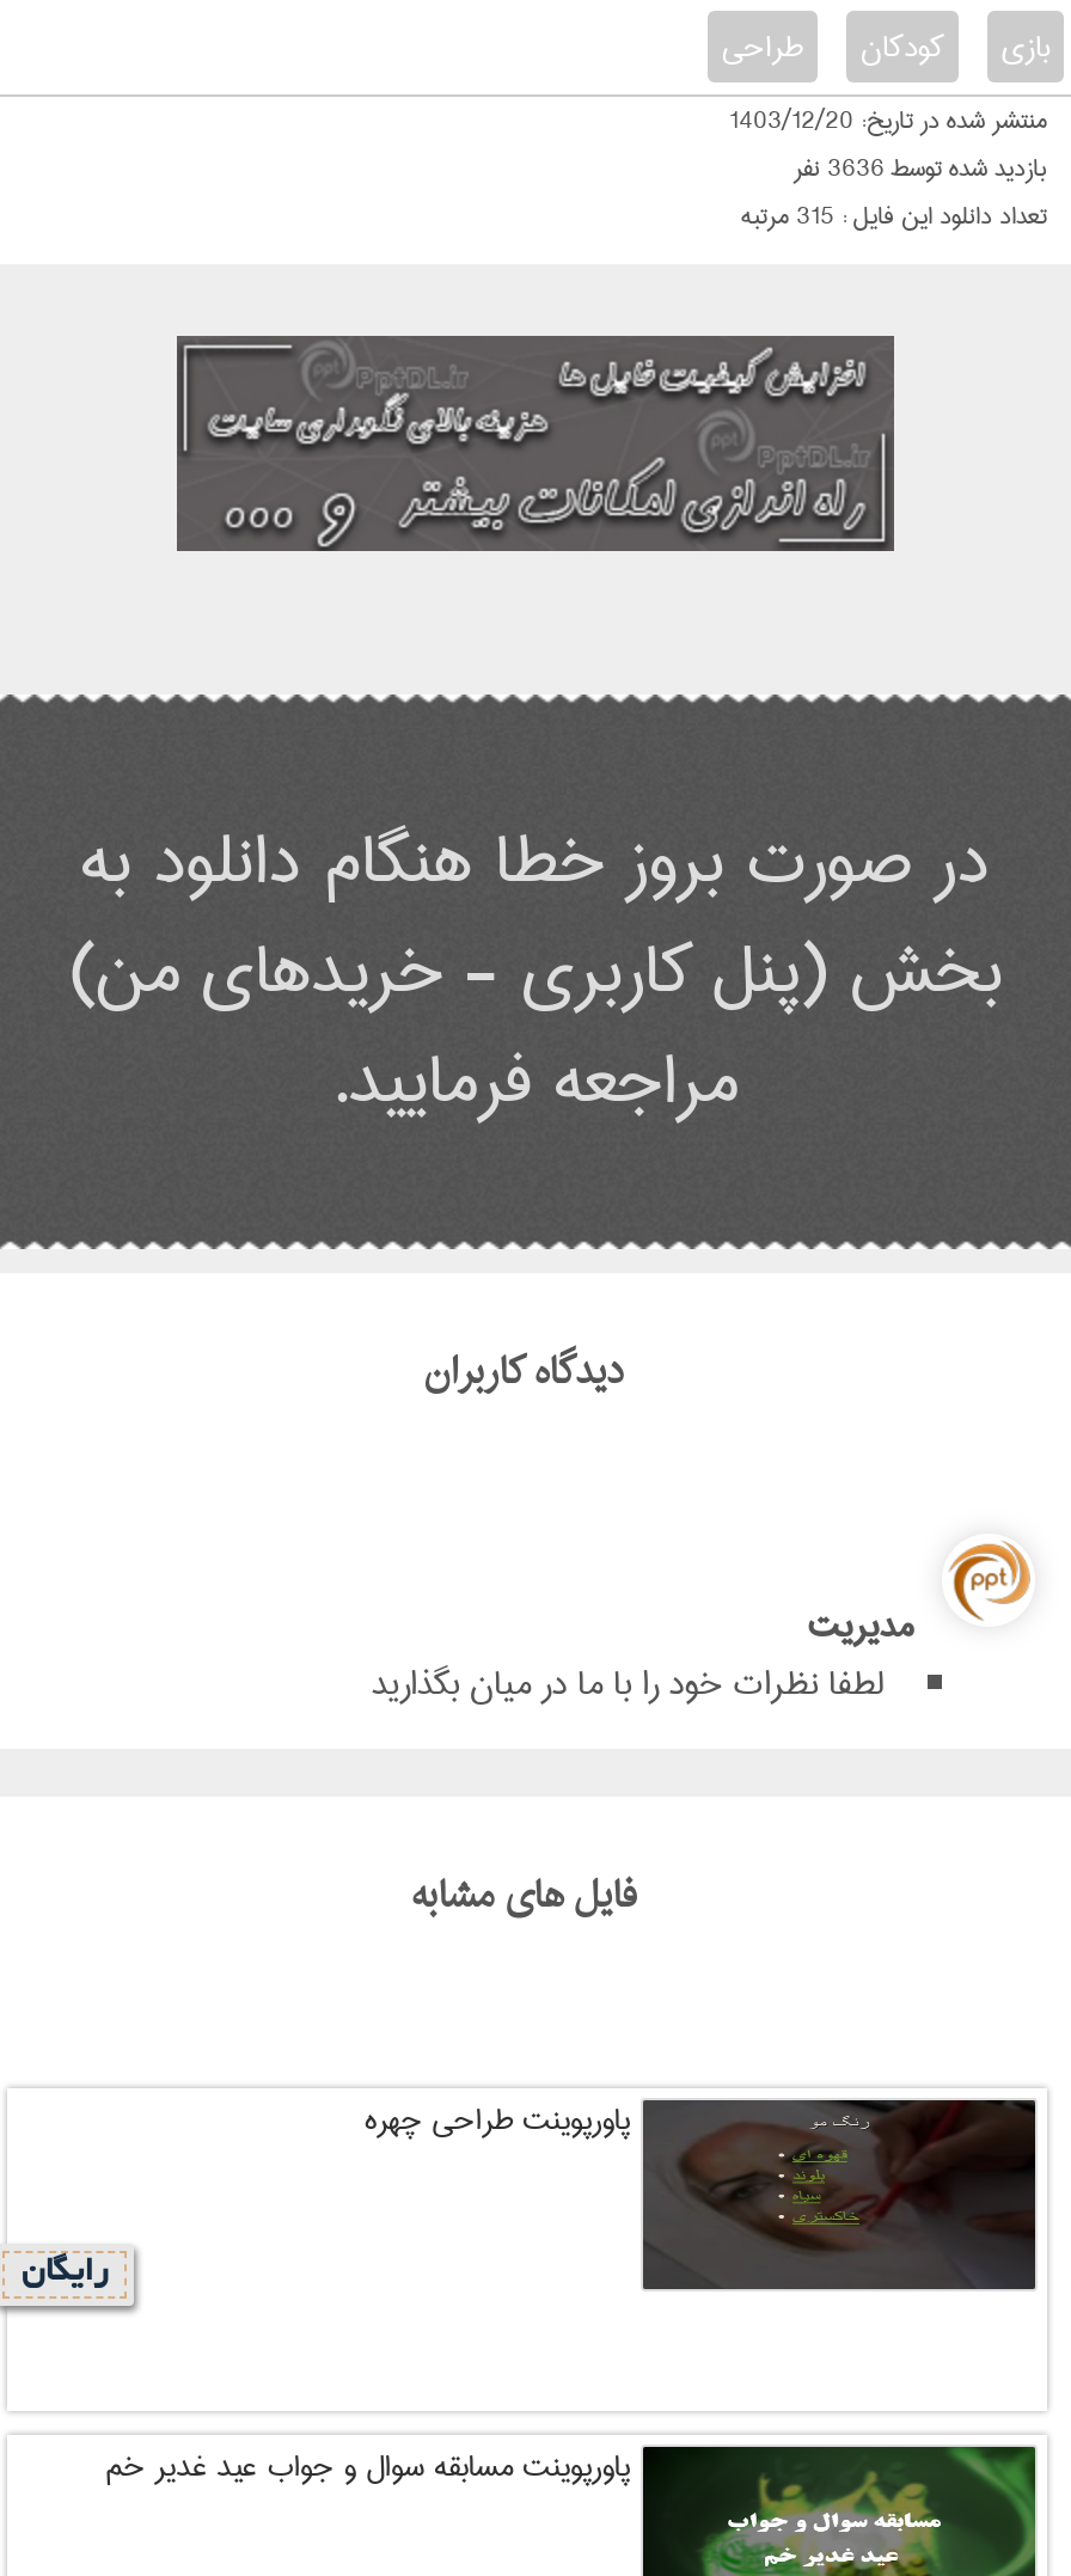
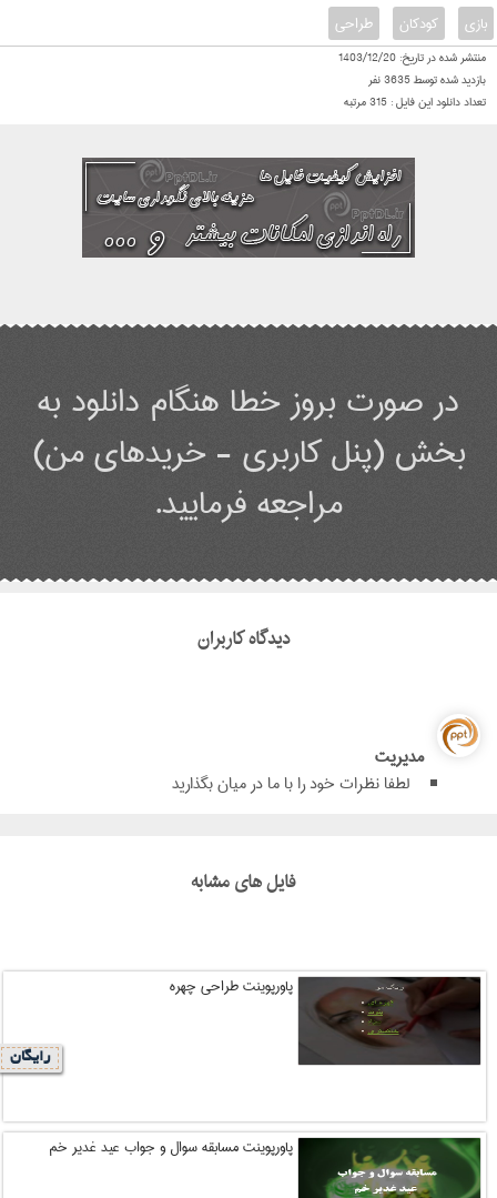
- بازدید شده توسط3636 نفر
+ بازدید شده توسط3635 نفر
